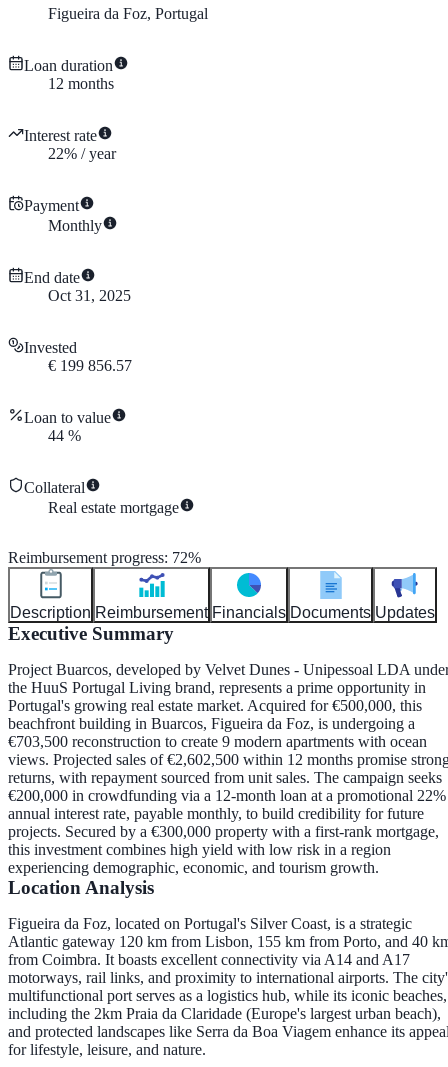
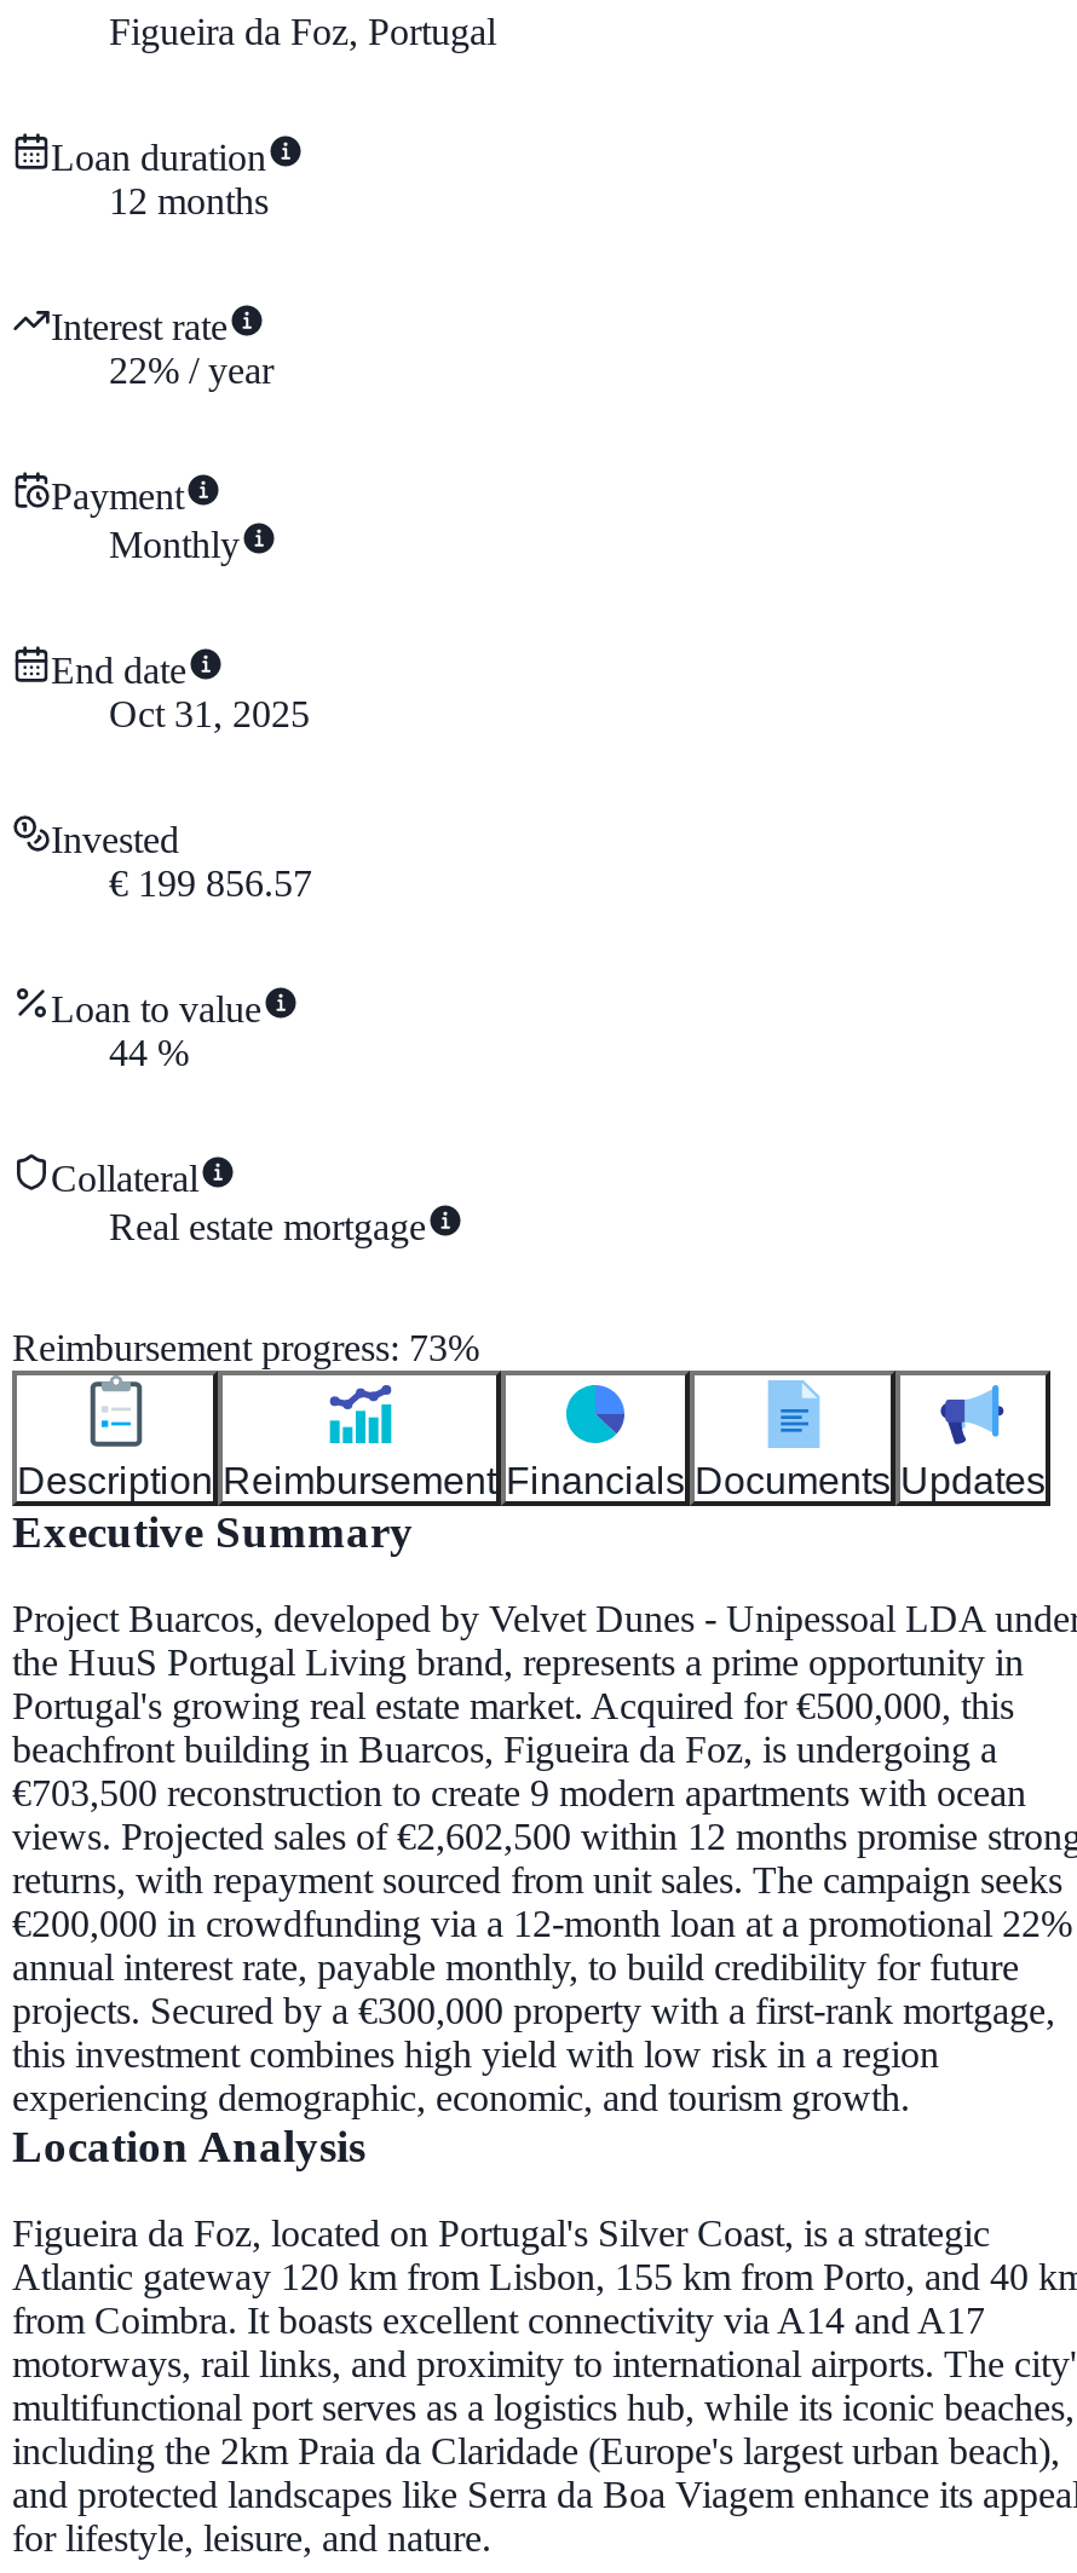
- Reimbursement progress: 72%
+ Reimbursement progress: 73%
